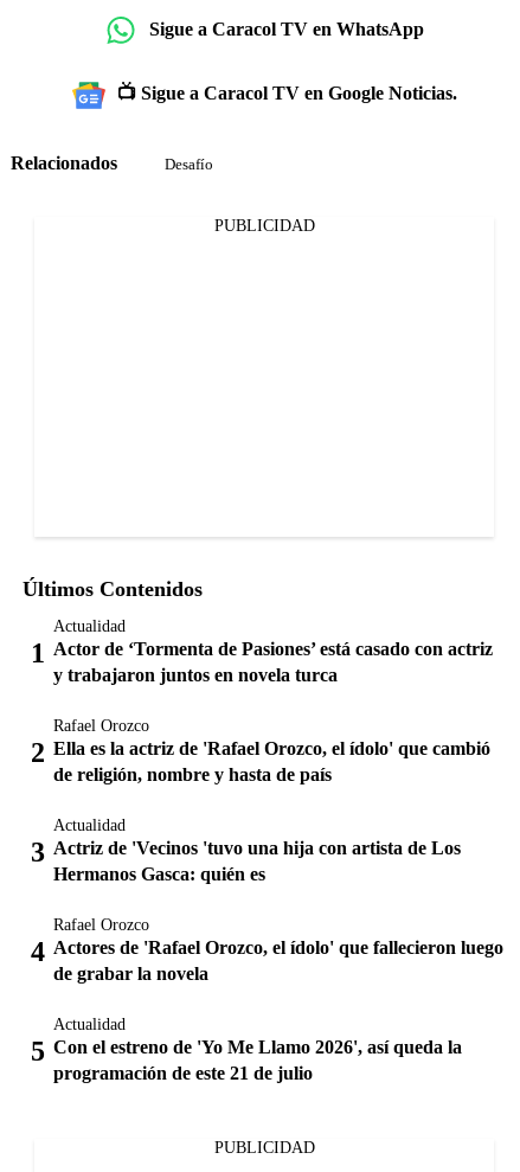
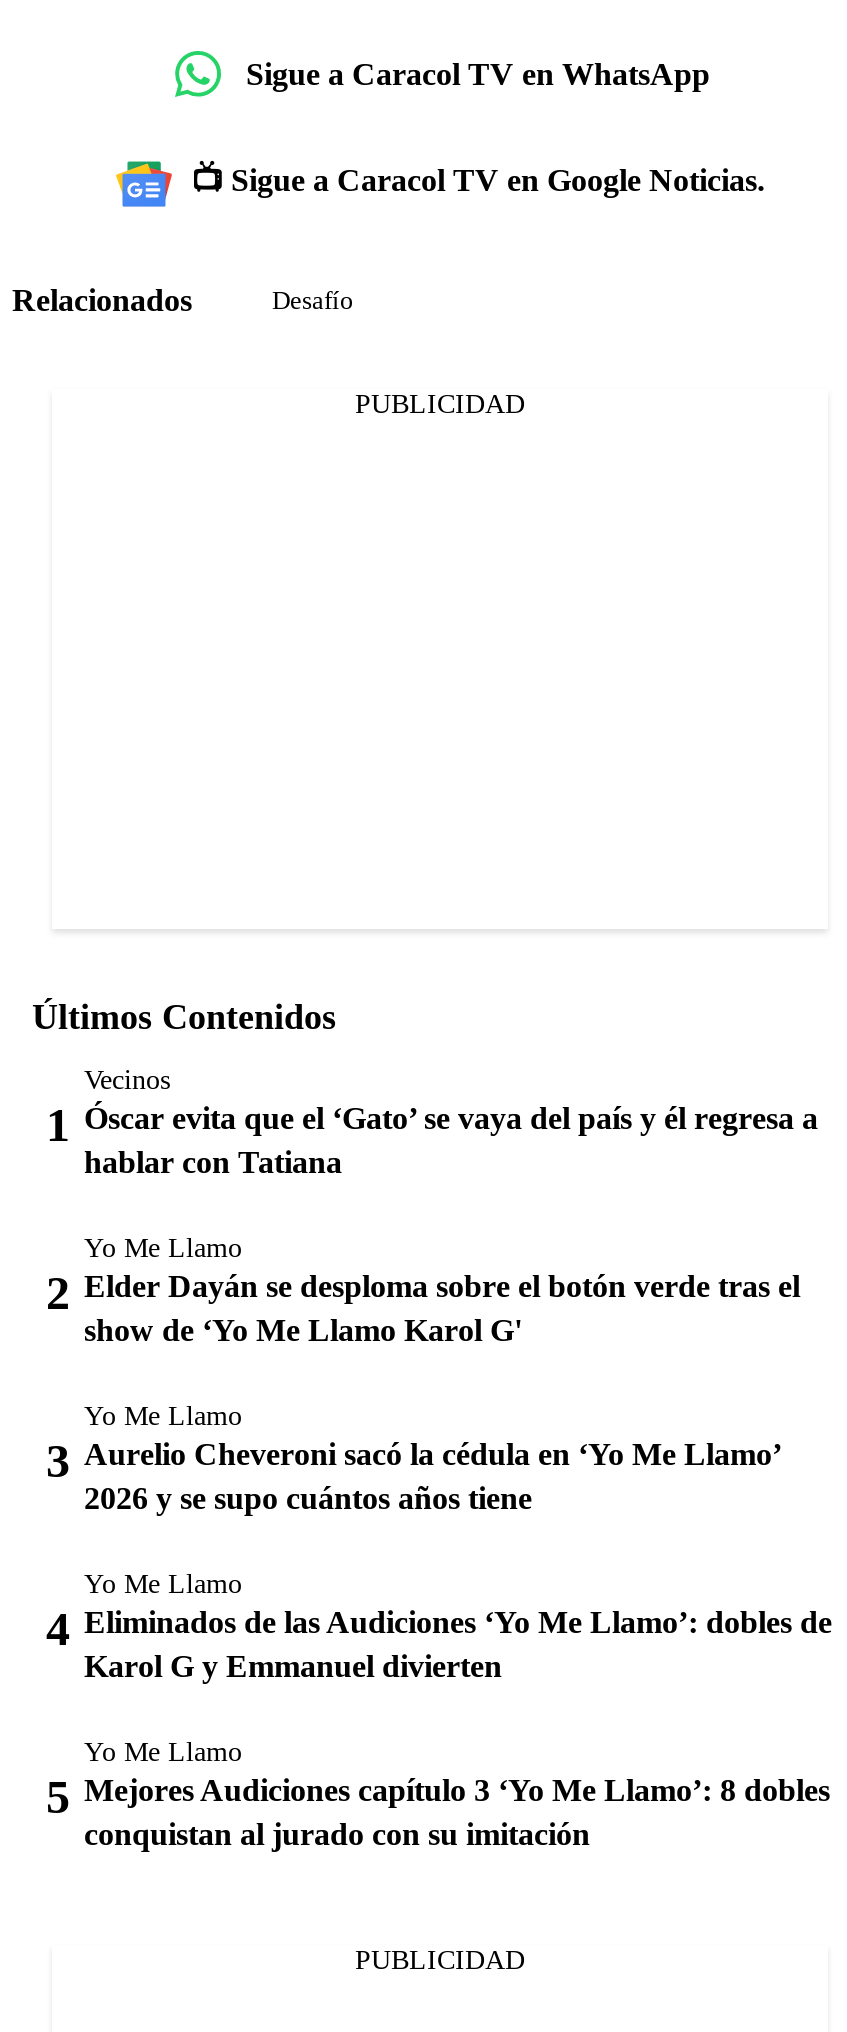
- Actualidad
- Actor de ‘Tormenta de Pasiones’ está casado con actriz
- y trabajaron juntos en novela turca
+ Vecinos
+ Óscar evita que el ‘Gato’ se vaya del país y él regresa a
+ hablar con Tatiana

- Rafael Orozco
- Ella es la actriz de 'Rafael Orozco, el ídolo' que cambió
- de religión, nombre y hasta de país
+ Yo Me Llamo
+ Elder Dayán se desploma sobre el botón verde tras el
+ show de ‘Yo Me Llamo Karol G'

- Actualidad
- Actriz de 'Vecinos 'tuvo una hija con artista de Los
- Hermanos Gasca: quién es
+ Yo Me Llamo
+ Aurelio Cheveroni sacó la cédula en ‘Yo Me Llamo’
+ 2026 y se supo cuántos años tiene

- Rafael Orozco
- Actores de 'Rafael Orozco, el ídolo' que fallecieron luego
- de grabar la novela
+ Yo Me Llamo
+ Eliminados de las Audiciones ‘Yo Me Llamo’: dobles de
+ Karol G y Emmanuel divierten

- Actualidad
- Con el estreno de 'Yo Me Llamo 2026', así queda la
- programación de este 21 de julio
+ Yo Me Llamo
+ Mejores Audiciones capítulo 3 ‘Yo Me Llamo’: 8 dobles
+ conquistan al jurado con su imitación
